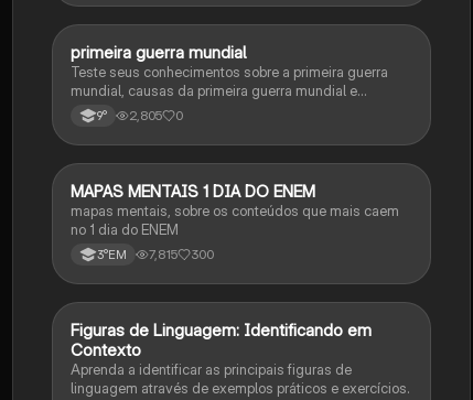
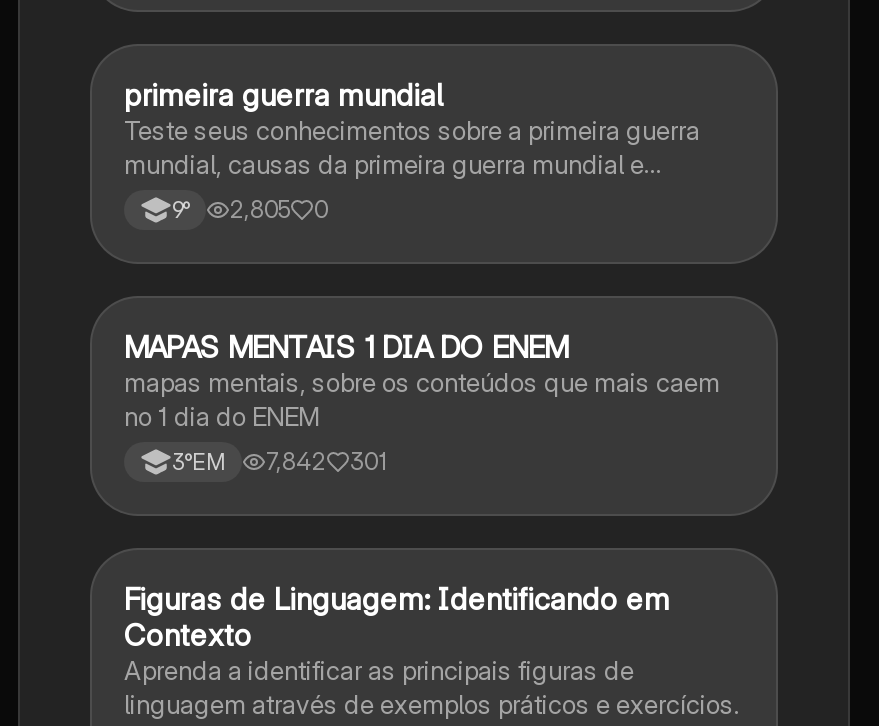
- 7,815
+ 7,842

- 300
+ 301
